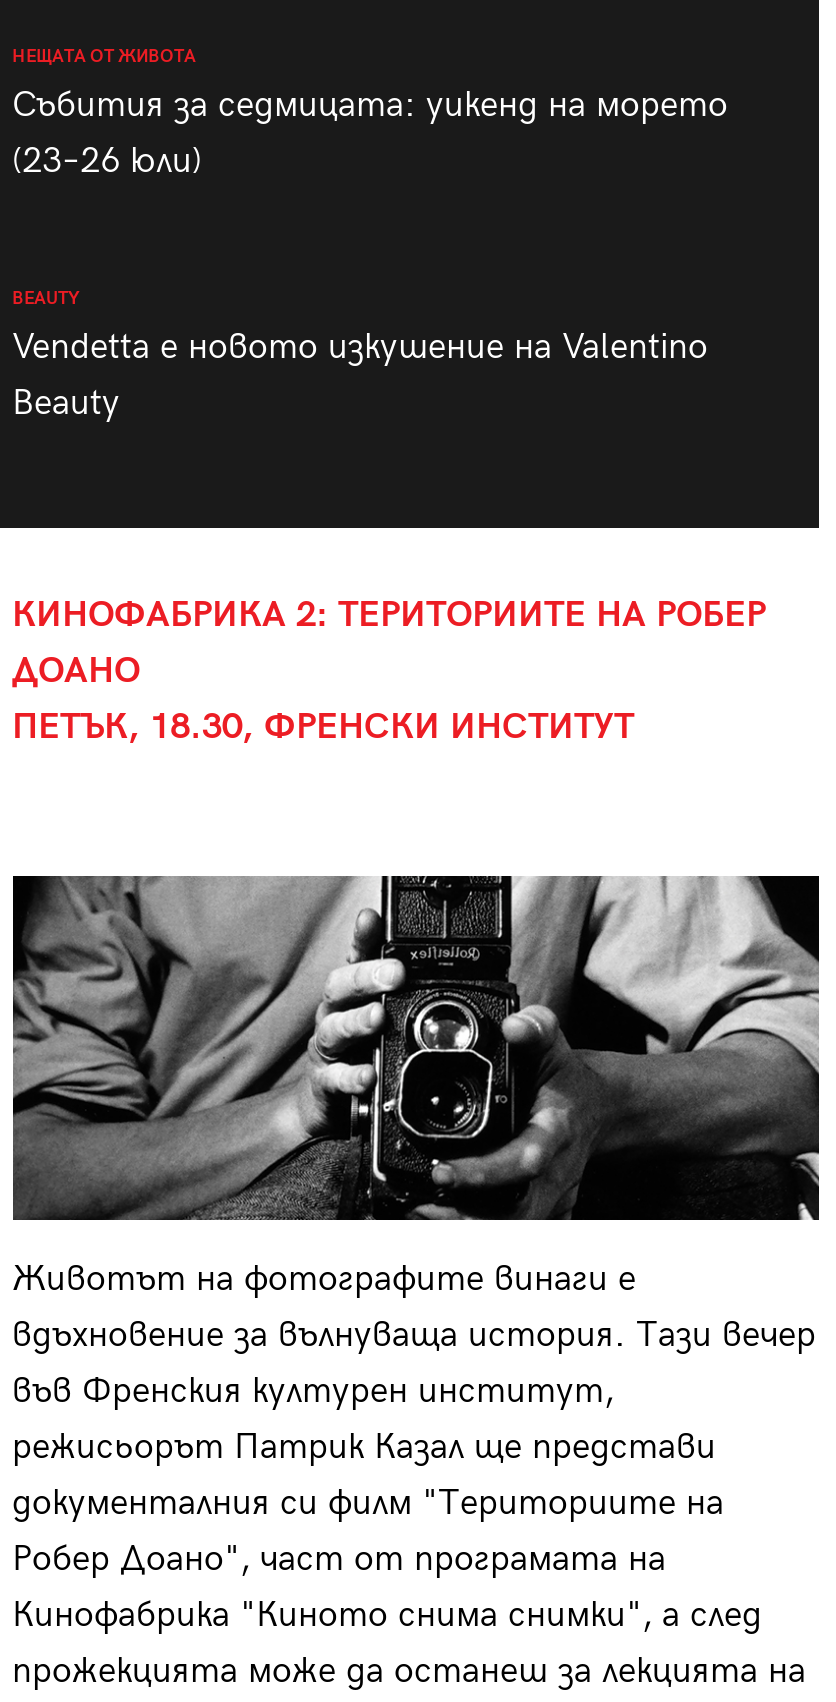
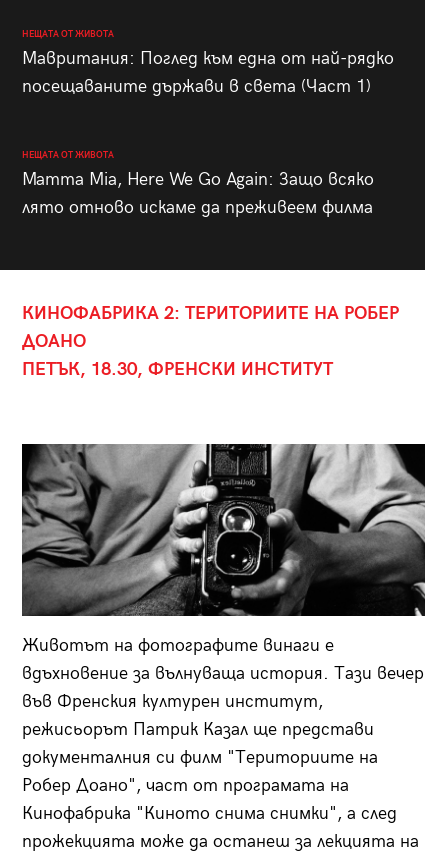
- Събития за седмицата: уикенд на морето
- (23–26 юли)
+ Мавритания: Поглед към една от най-рядко
+ посещаваните държави в света (Част 1)

- BEAUTY
- Vendetta е новото изкушение на Valentino
- Beauty
+ НЕЩАТА ОТ ЖИВОТА
+ Mamma Mia, Here We Go Again: Защо всяко
+ лято отново искаме да преживеем филма
